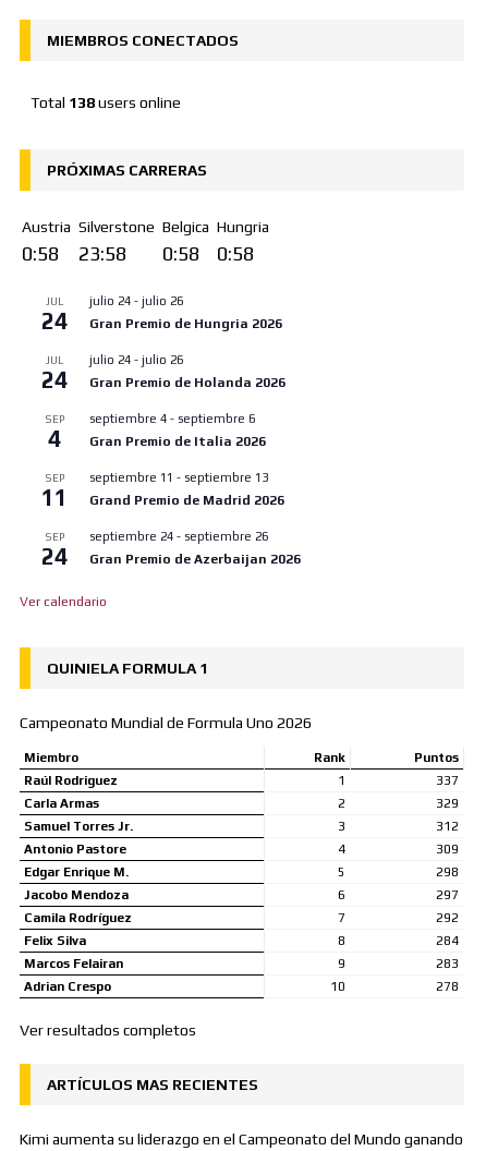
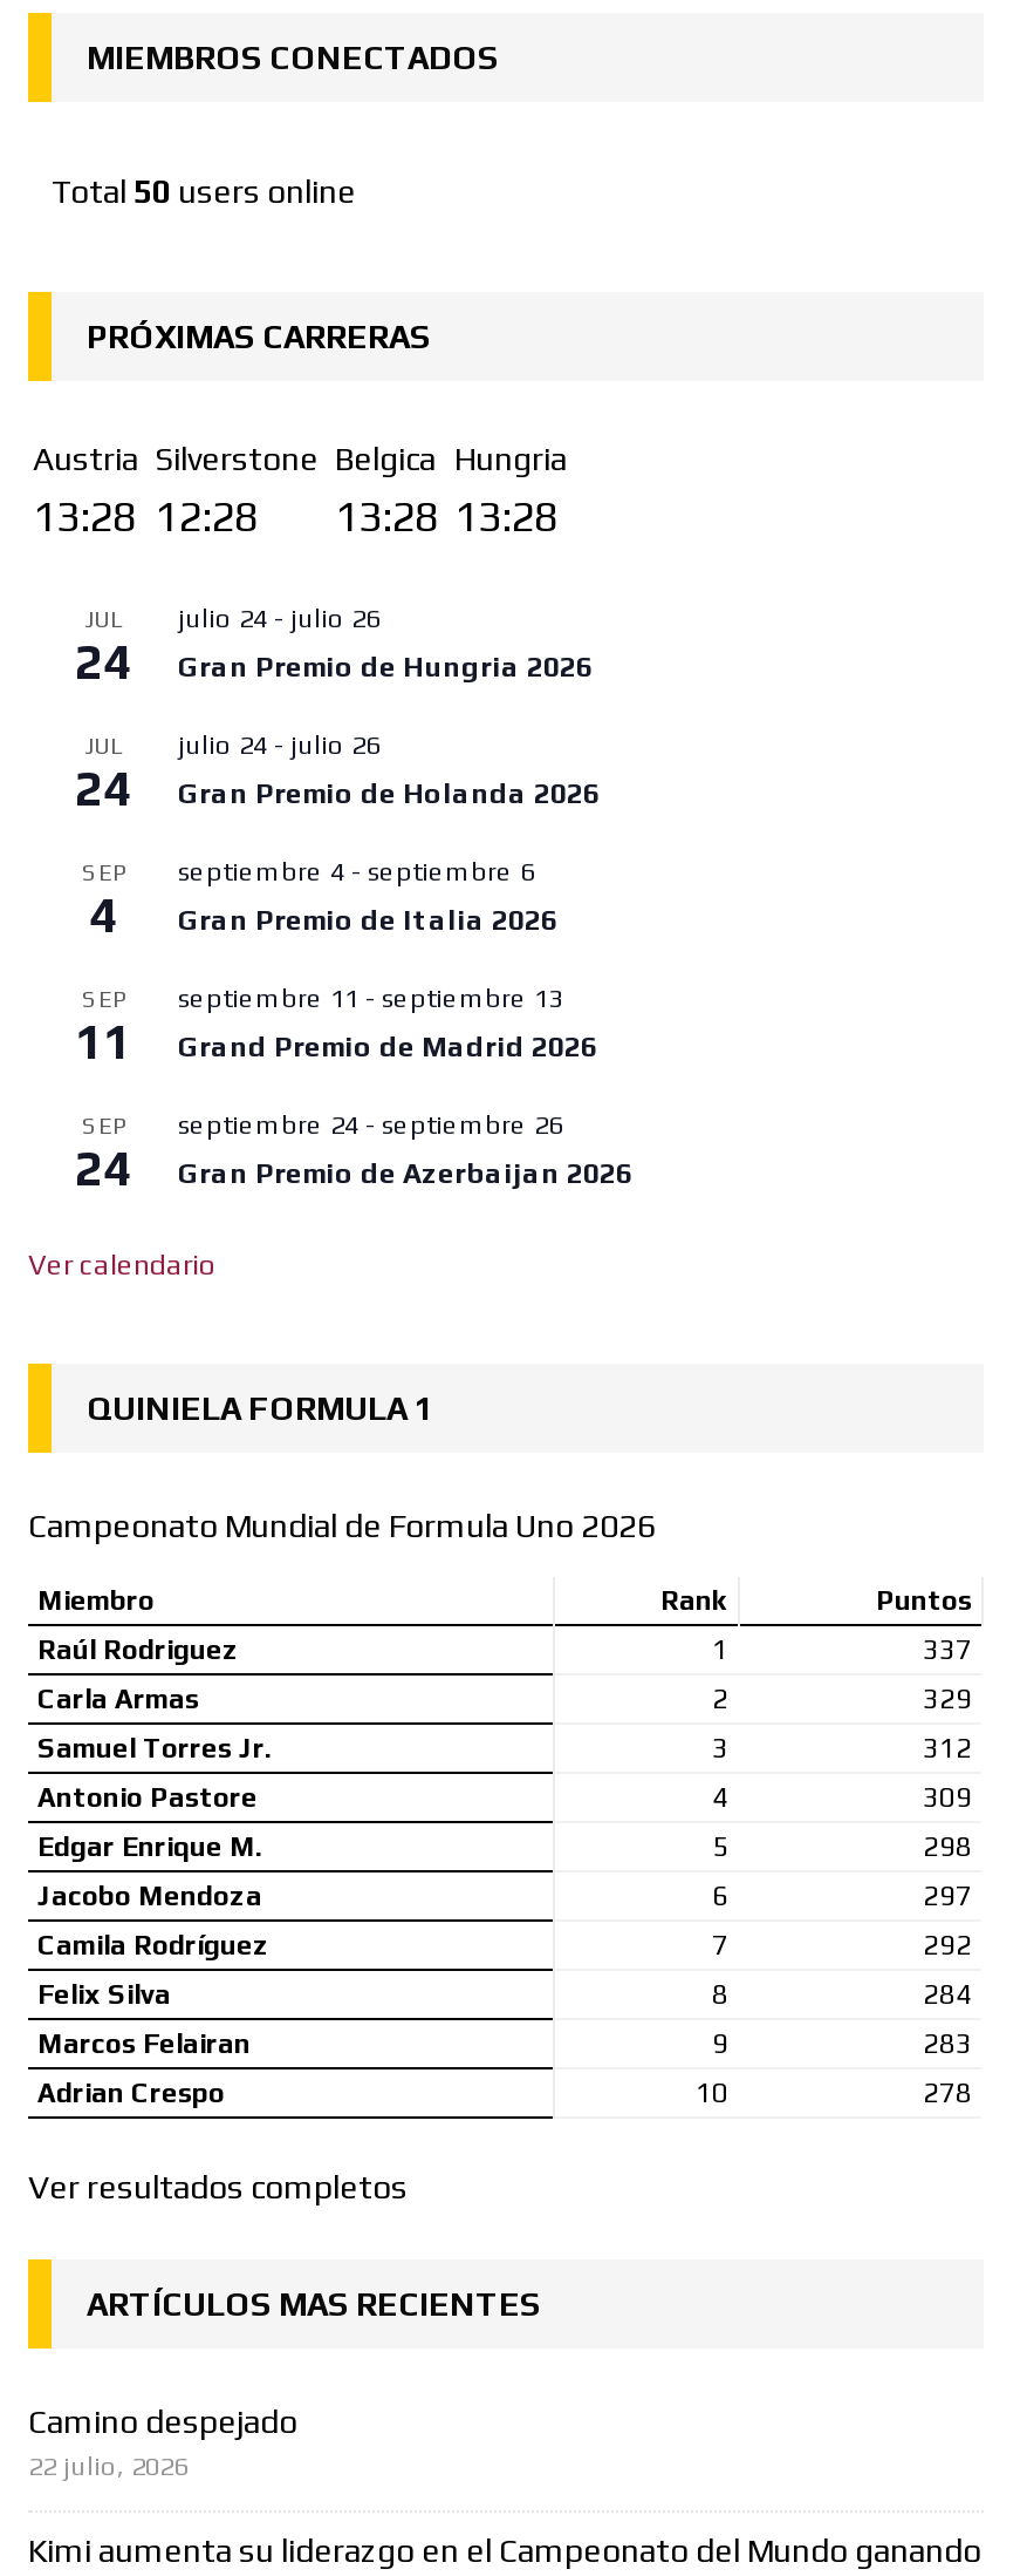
- Total 138 users online
+ Total 50 users online

- 0:58
+ 13:28

- 23:58
+ 12:28

- 0:58
+ 13:28

- 0:58
+ 13:28

+ Camino despejado
+ 22 julio, 2026
